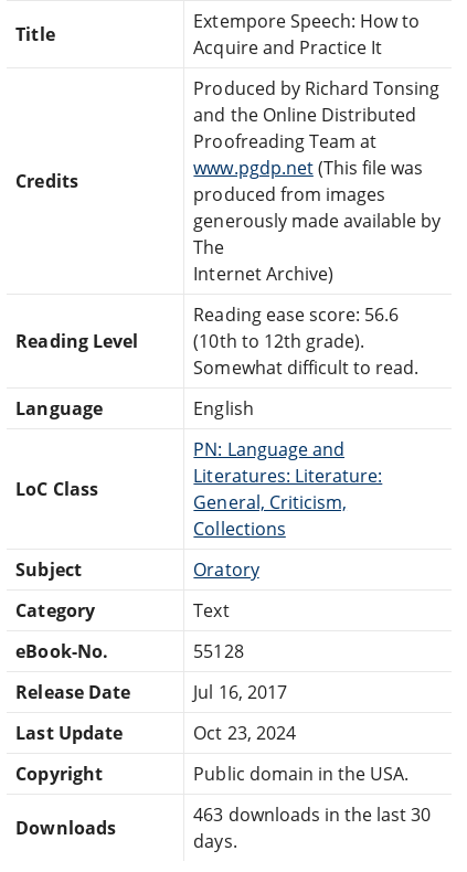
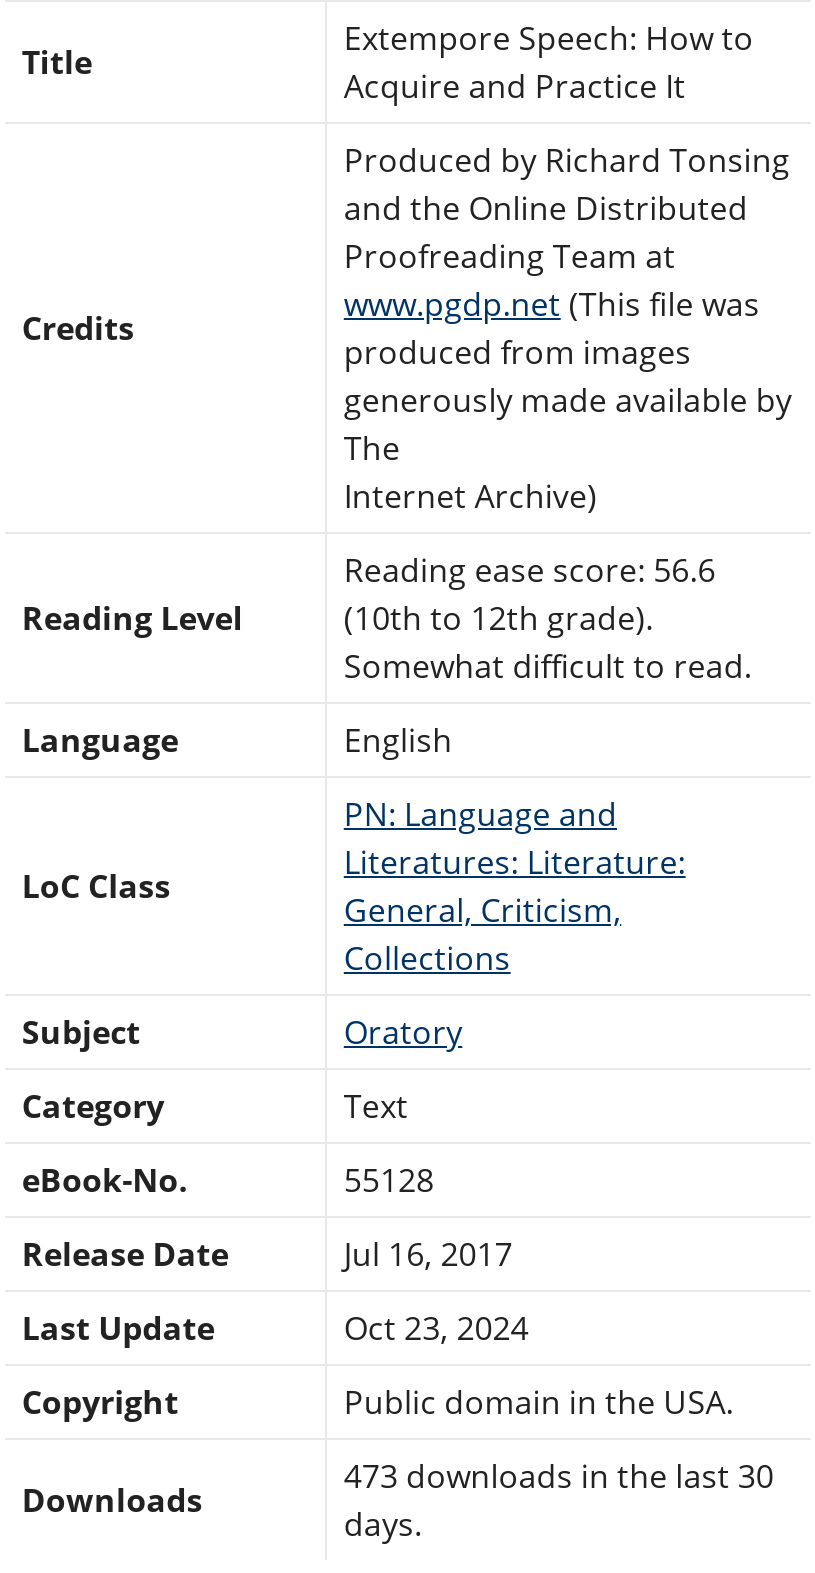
- 463 downloads in the last 30
+ 473 downloads in the last 30
